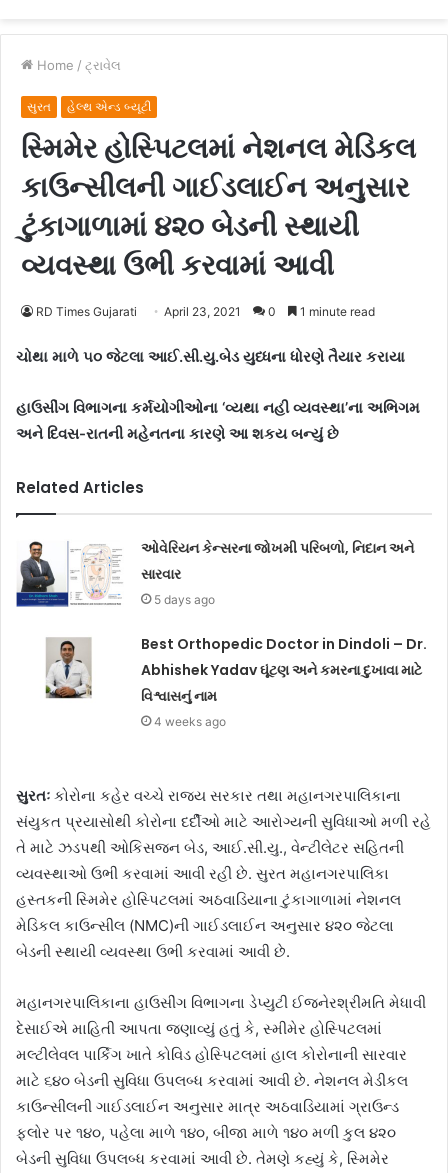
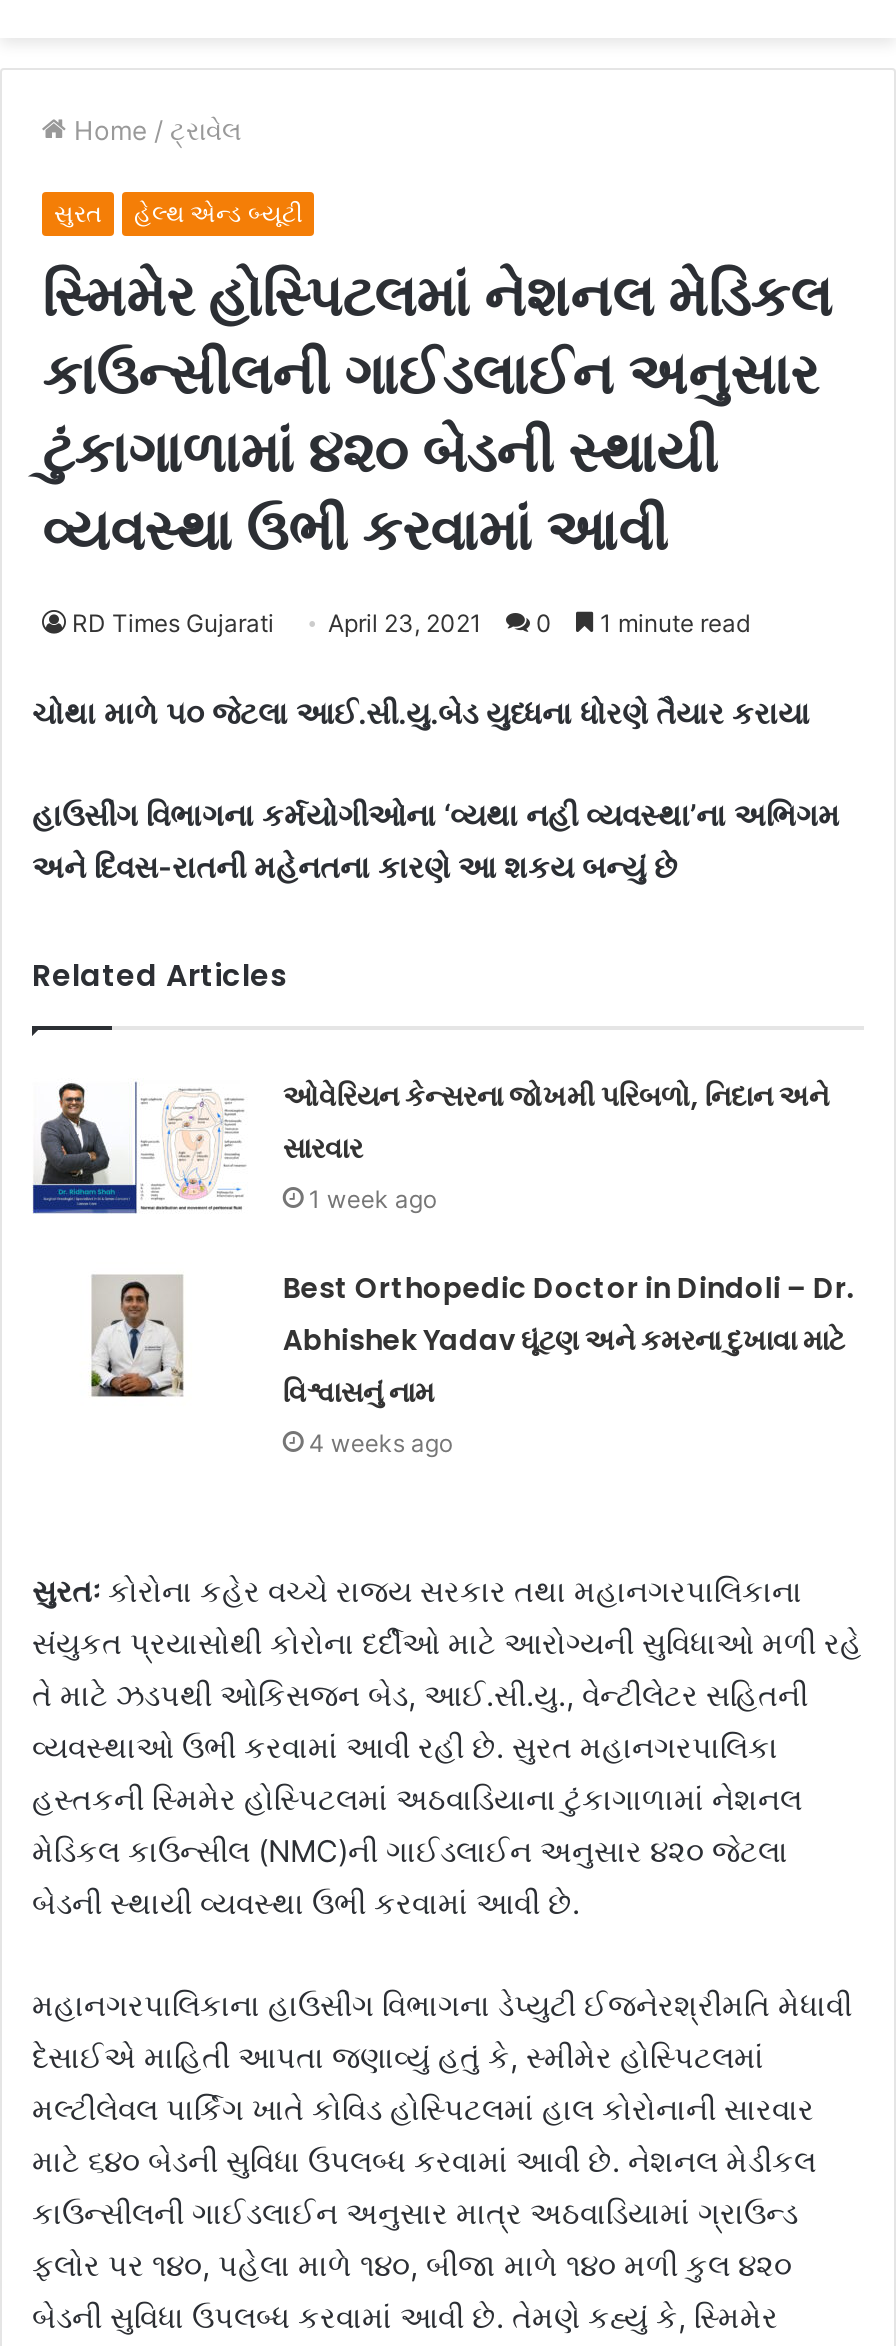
- 5 days ago
+ 1 week ago
